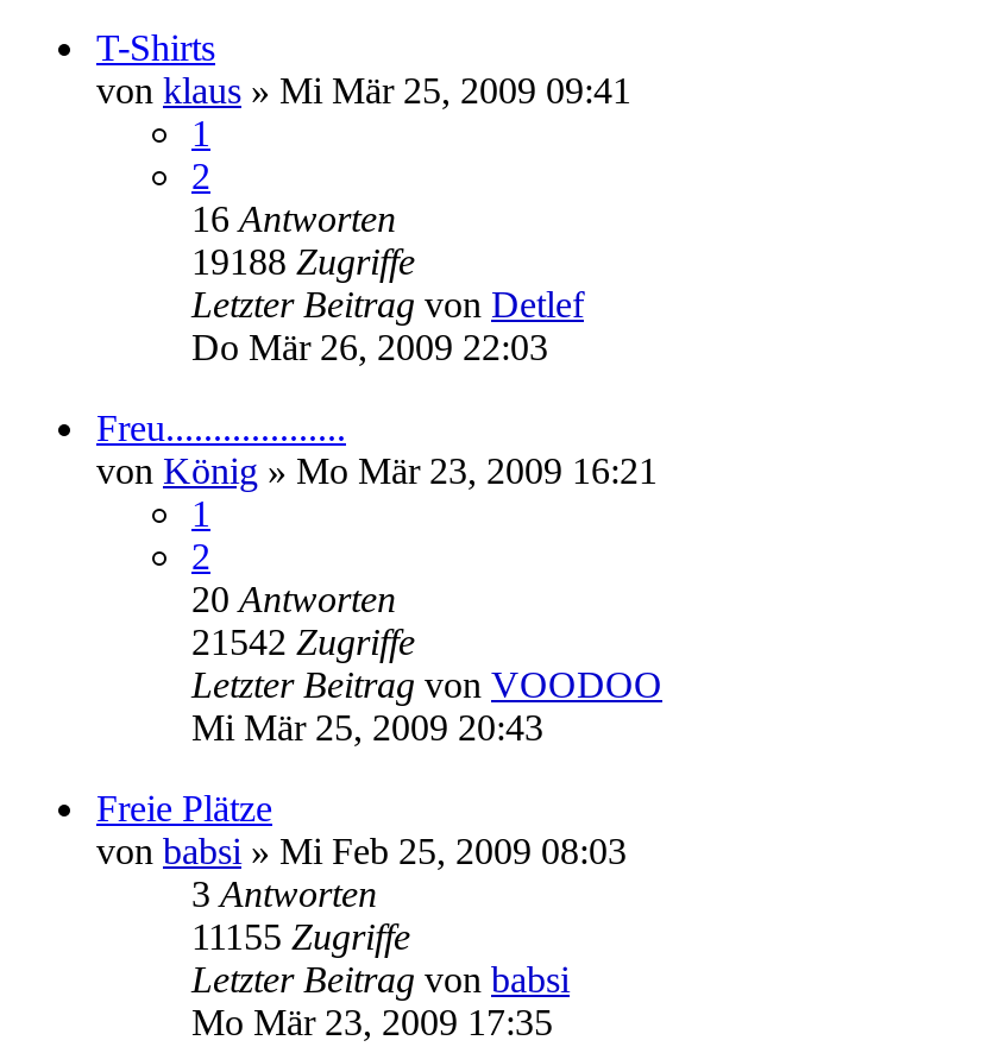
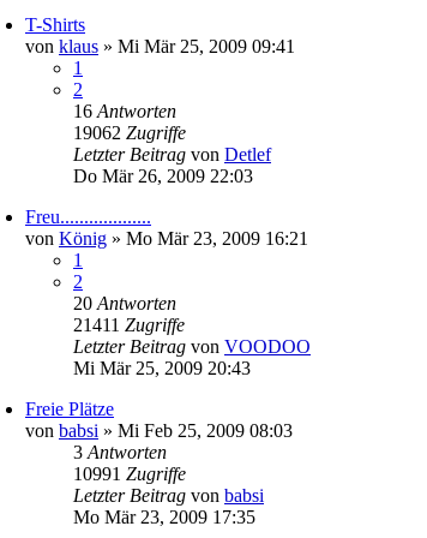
- 19188 Zugriffe
+ 19062 Zugriffe

- 21542 Zugriffe
+ 21411 Zugriffe

- 11155 Zugriffe
+ 10991 Zugriffe
